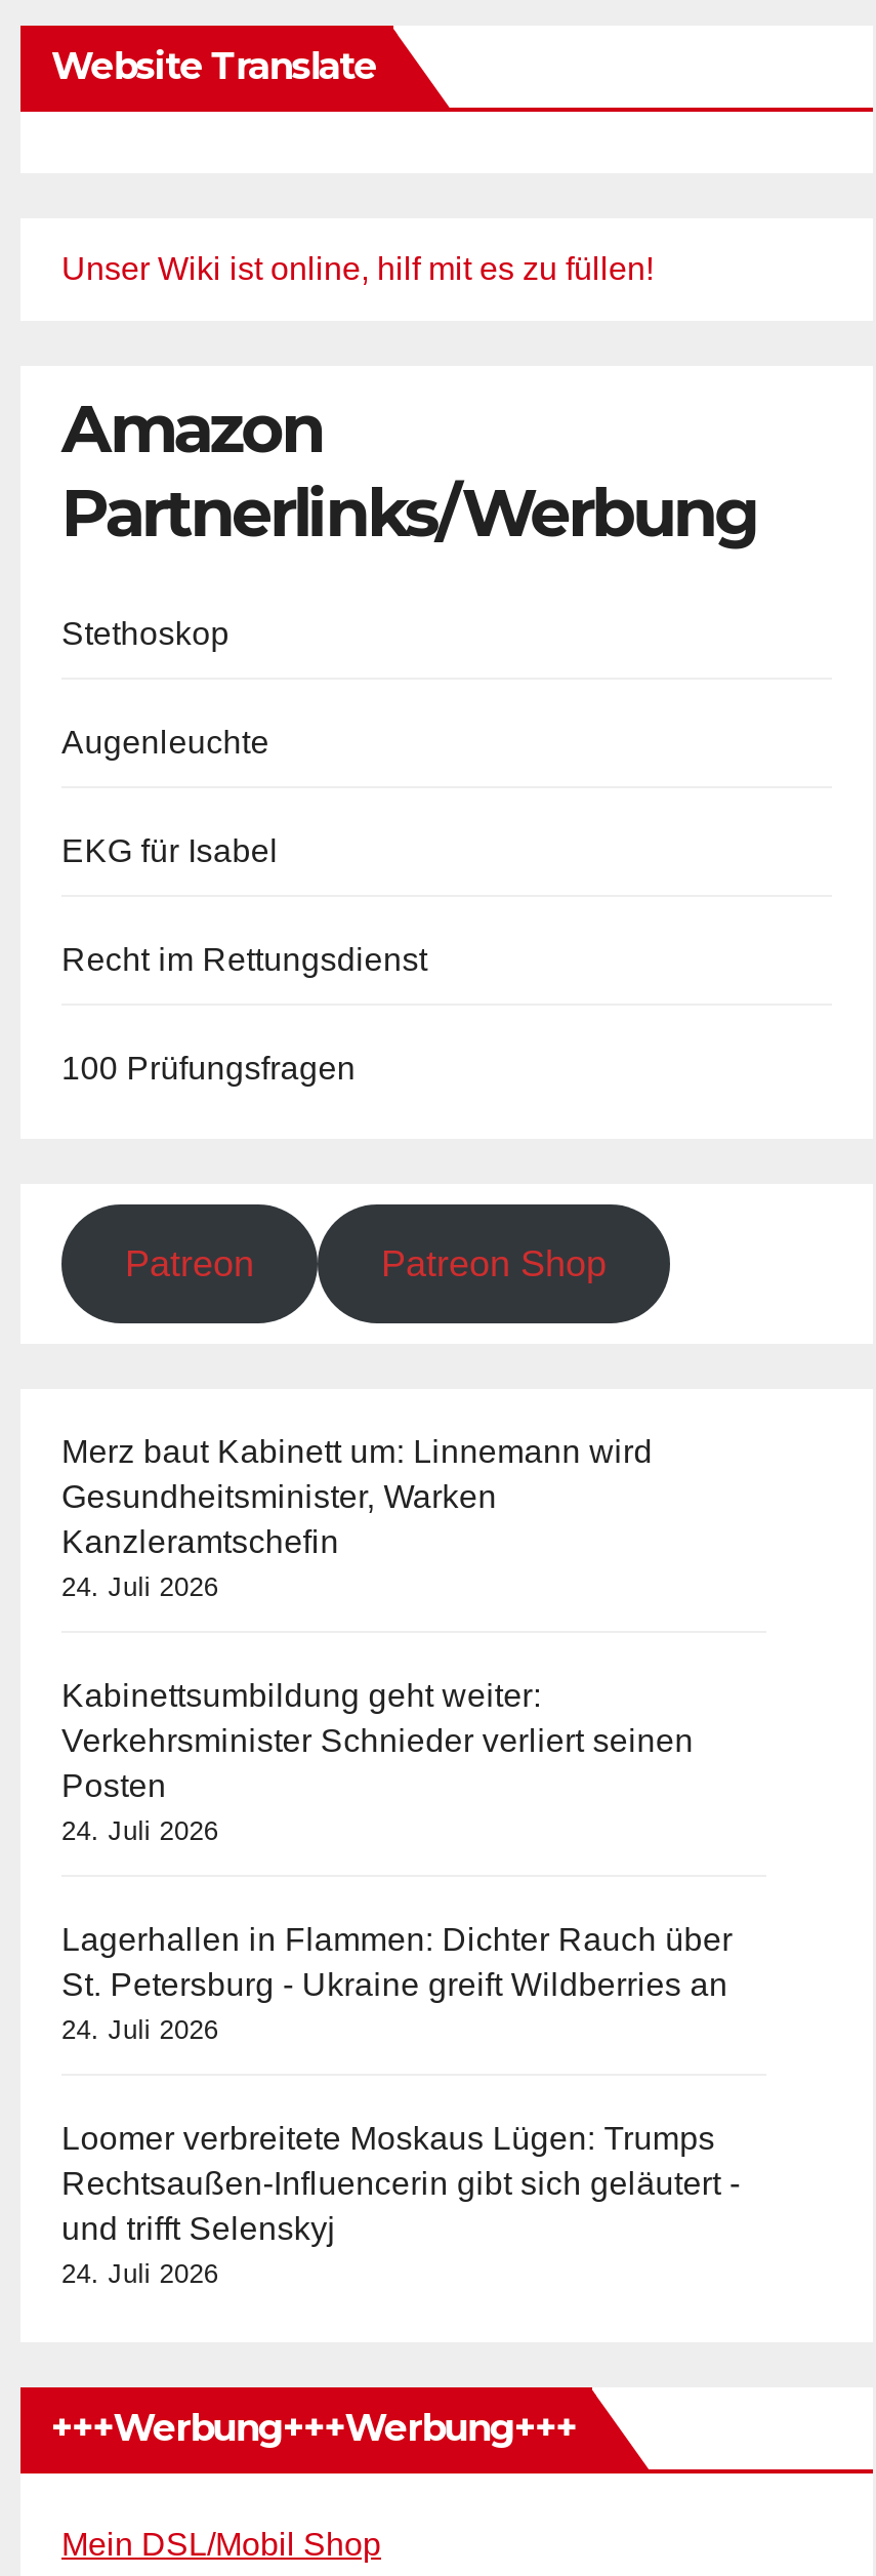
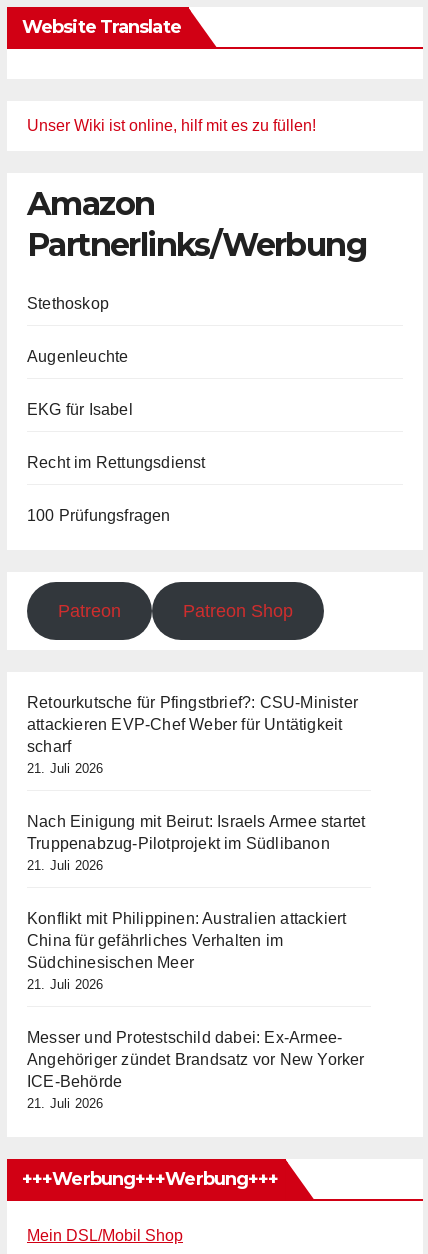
- Merz baut Kabinett um: Linnemann wird
- Gesundheitsminister, Warken
- Kanzleramtschefin
- 24. Juli 2026
+ Retourkutsche für Pfingstbrief?: CSU-Minister
+ attackieren EVP-Chef Weber für Untätigkeit
+ scharf
+ 21. Juli 2026

- Kabinettsumbildung geht weiter:
- Verkehrsminister Schnieder verliert seinen
- Posten
- 24. Juli 2026
+ Nach Einigung mit Beirut: Israels Armee startet
+ Truppenabzug-Pilotprojekt im Südlibanon
+ 21. Juli 2026

- Lagerhallen in Flammen: Dichter Rauch über
- St. Petersburg - Ukraine greift Wildberries an
- 24. Juli 2026
+ Konflikt mit Philippinen: Australien attackiert
+ China für gefährliches Verhalten im
+ Südchinesischen Meer
+ 21. Juli 2026

- Loomer verbreitete Moskaus Lügen: Trumps
- Rechtsaußen-Influencerin gibt sich geläutert -
- und trifft Selenskyj
- 24. Juli 2026
+ Messer und Protestschild dabei: Ex-Armee-
+ Angehöriger zündet Brandsatz vor New Yorker
+ ICE-Behörde
+ 21. Juli 2026
